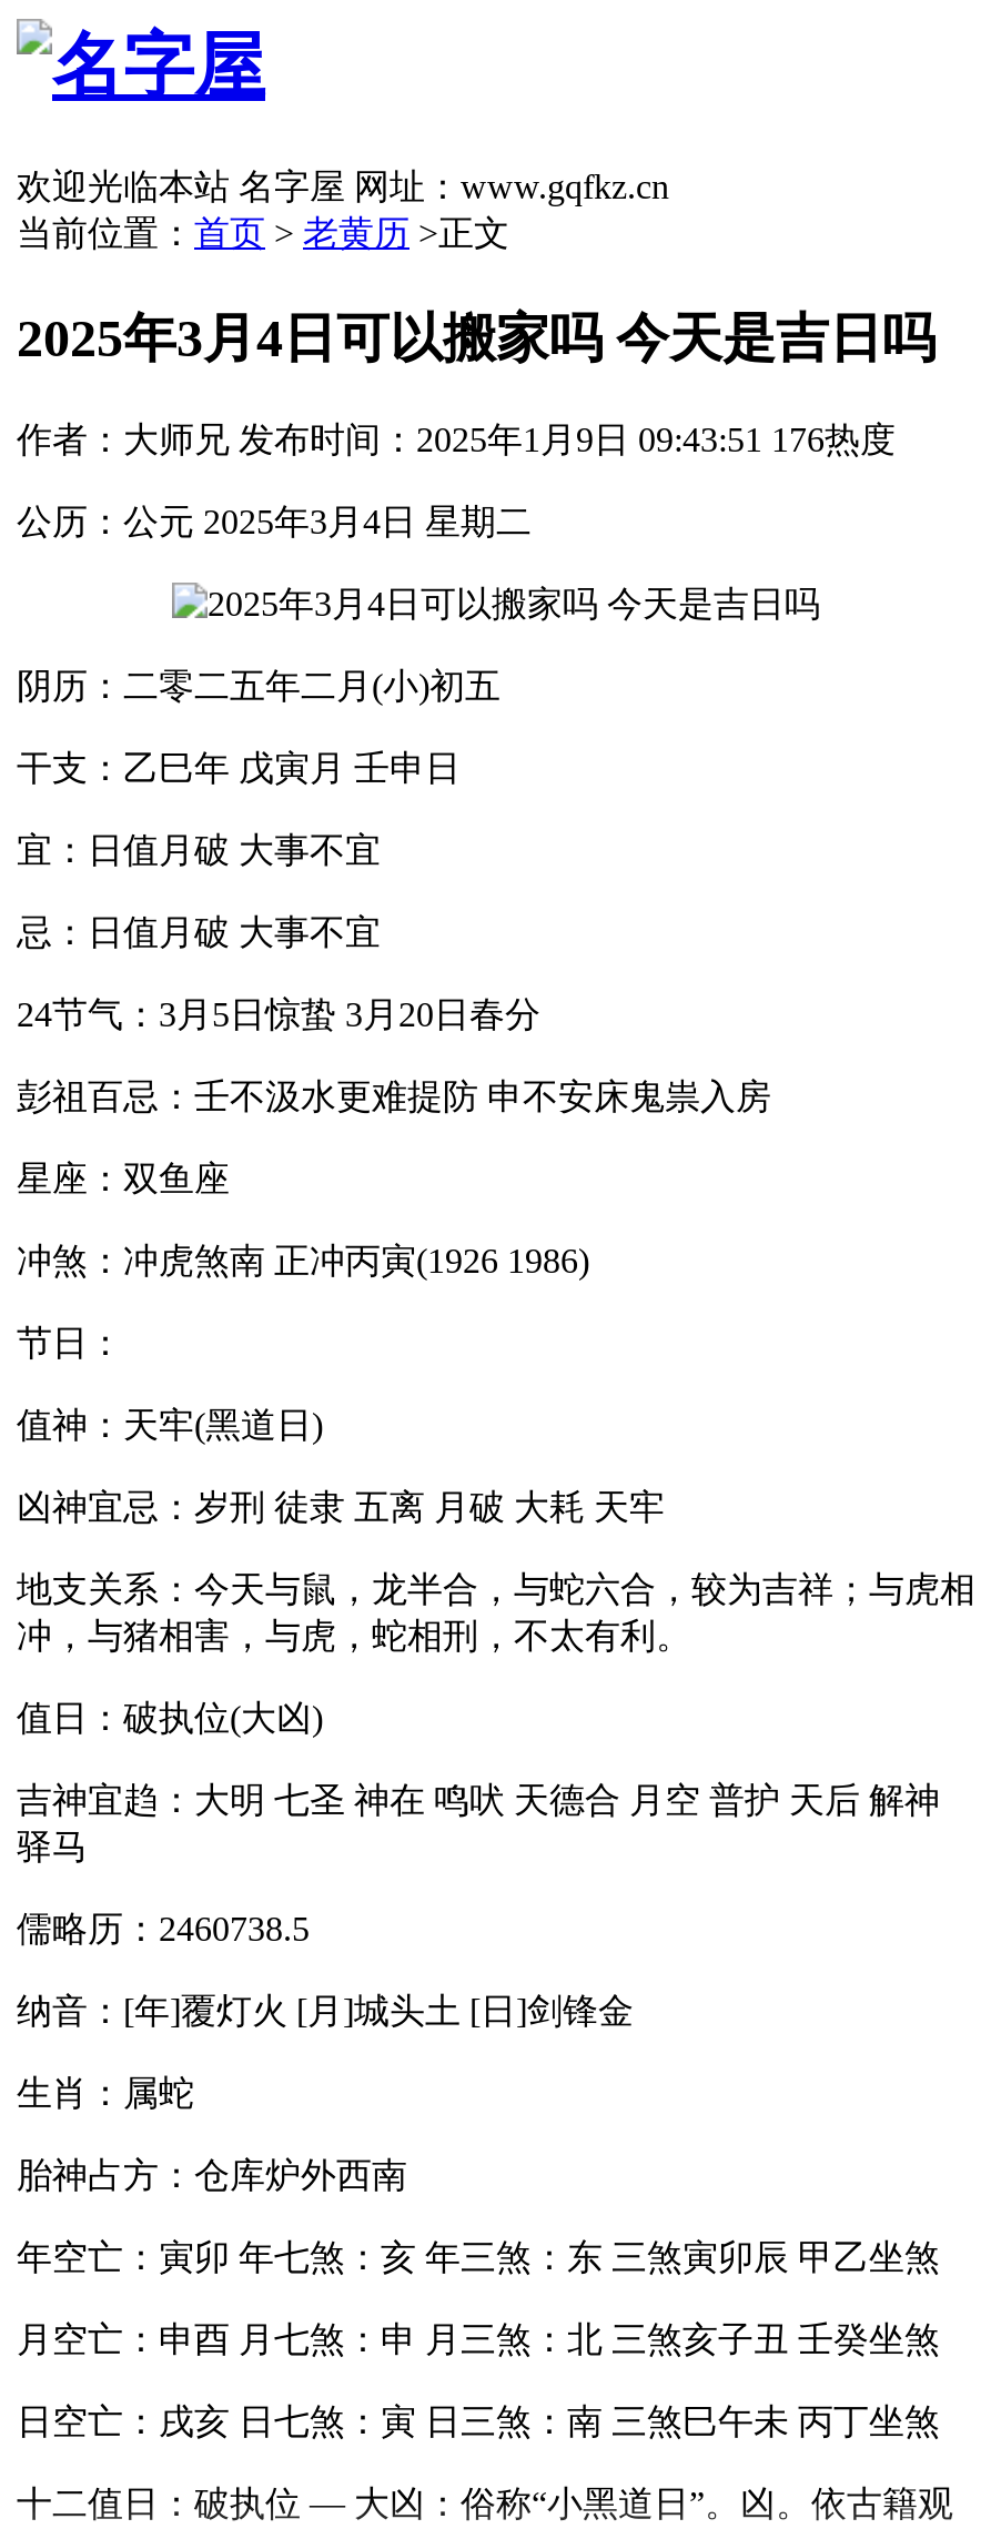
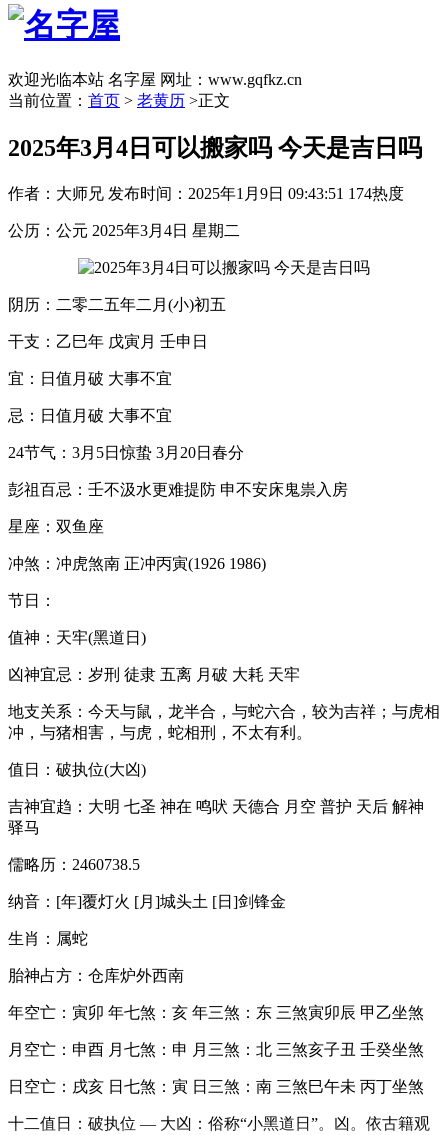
- 作者：大师兄 发布时间：2025年1月9日 09:43:51 176热度
+ 作者：大师兄 发布时间：2025年1月9日 09:43:51 174热度
